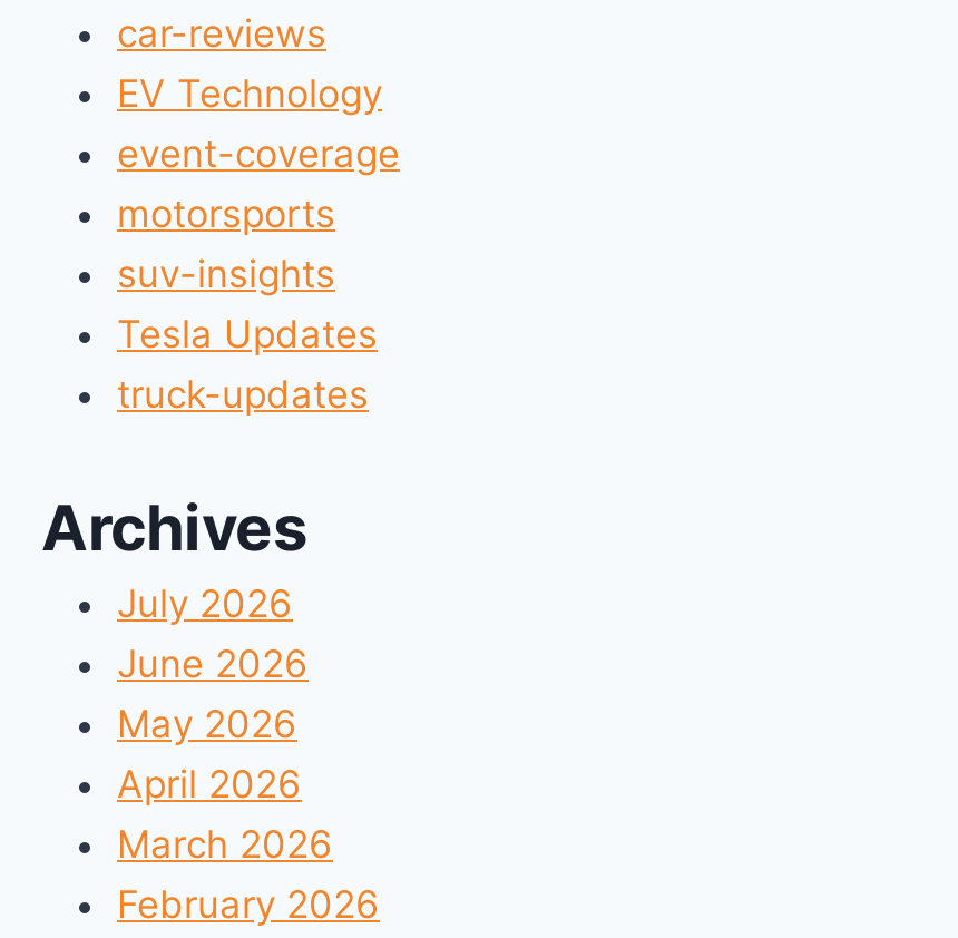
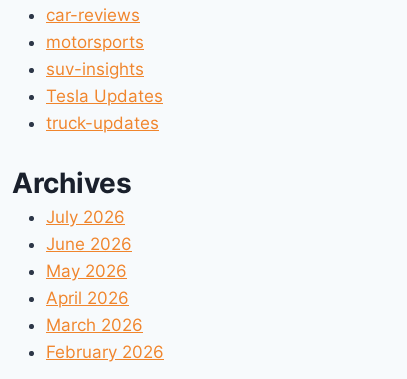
- EV Technology
- event-coverage
